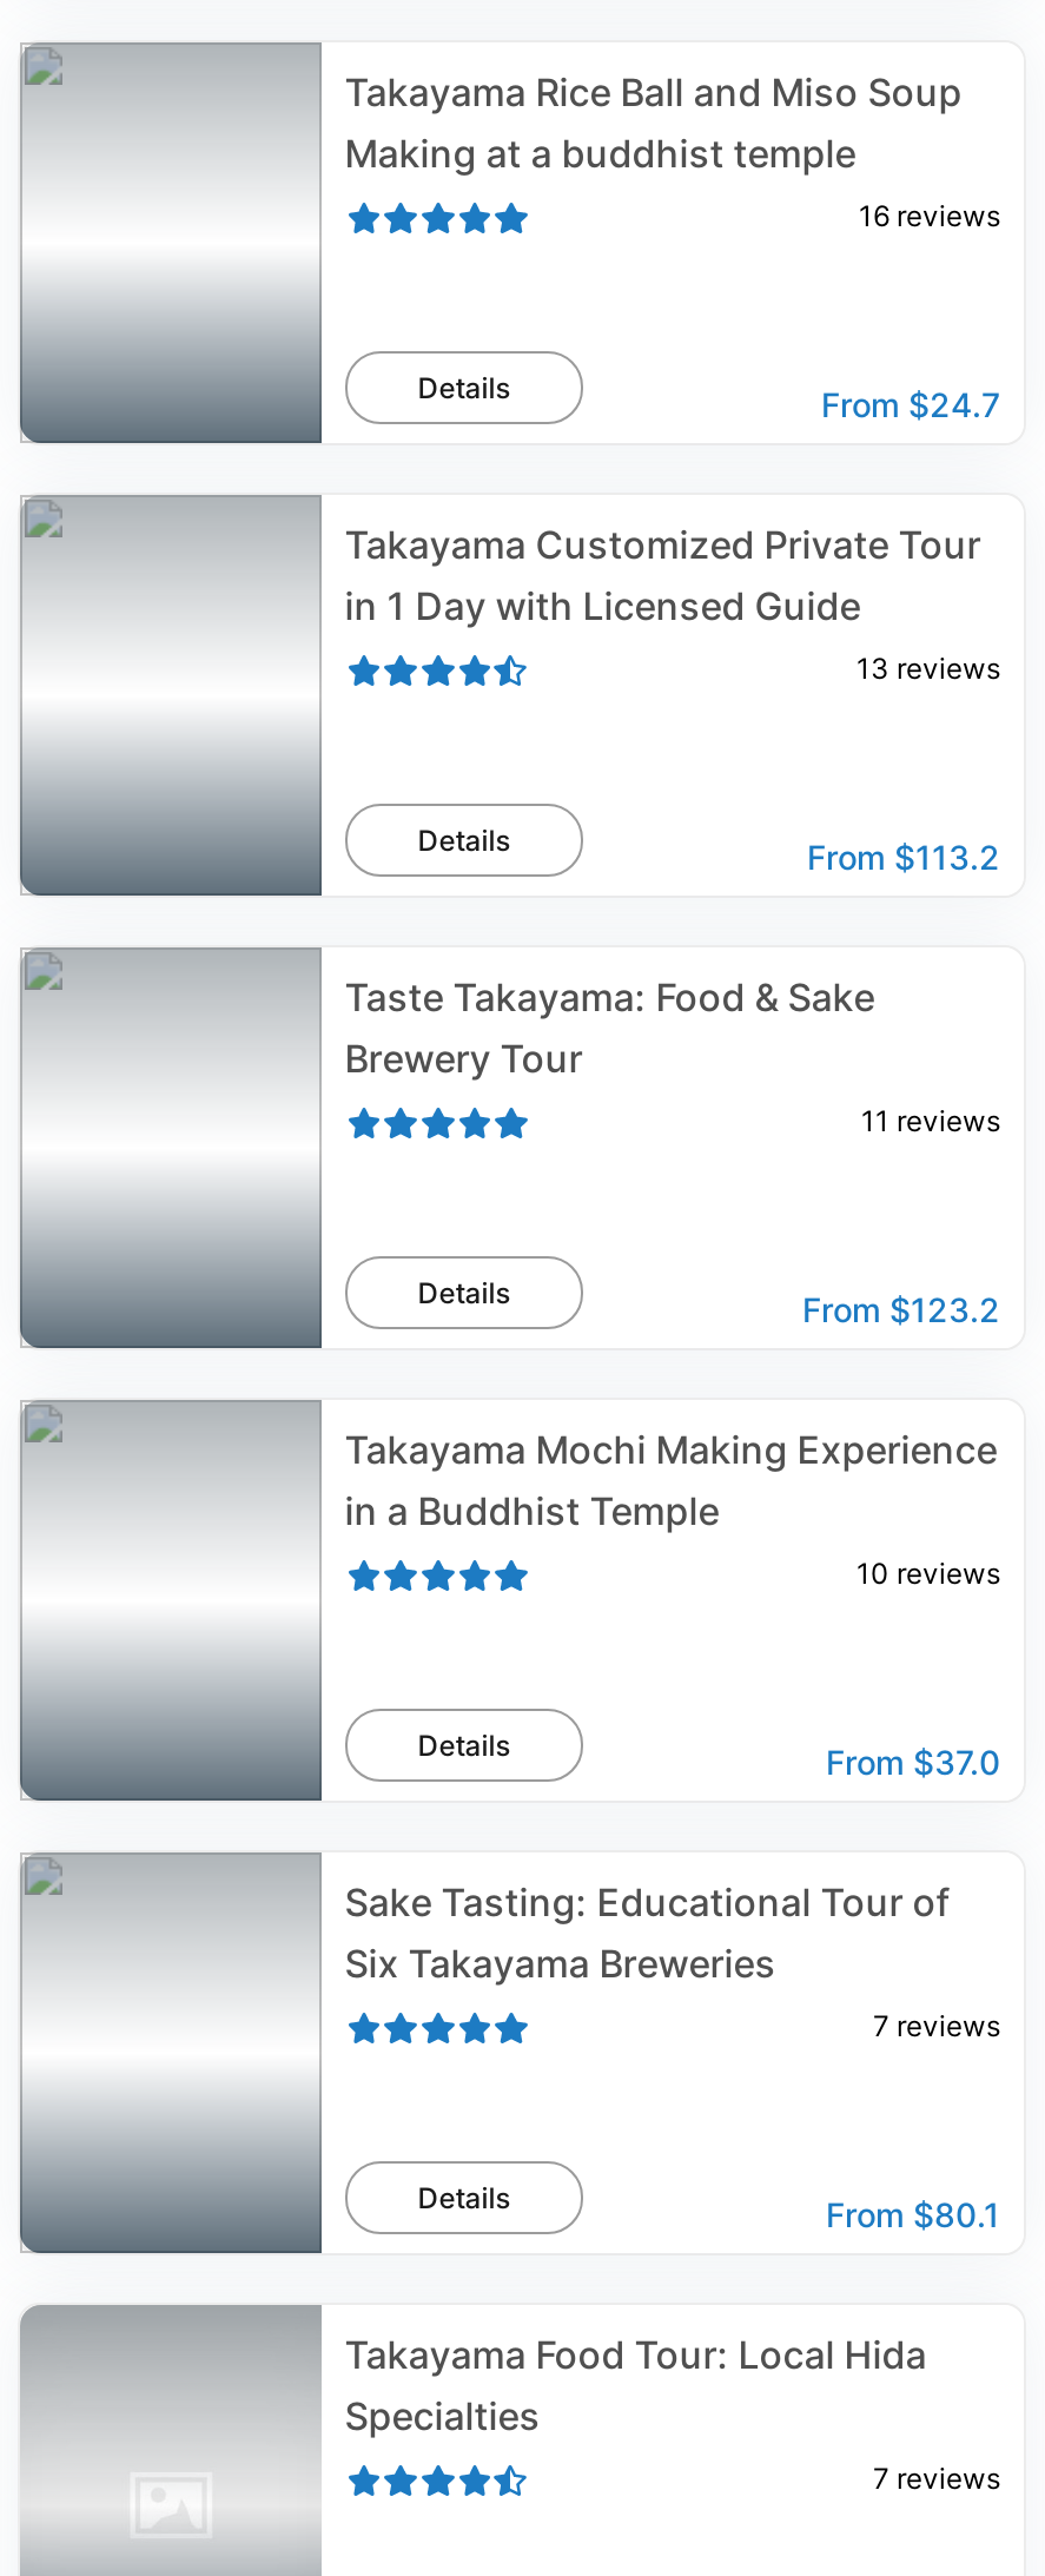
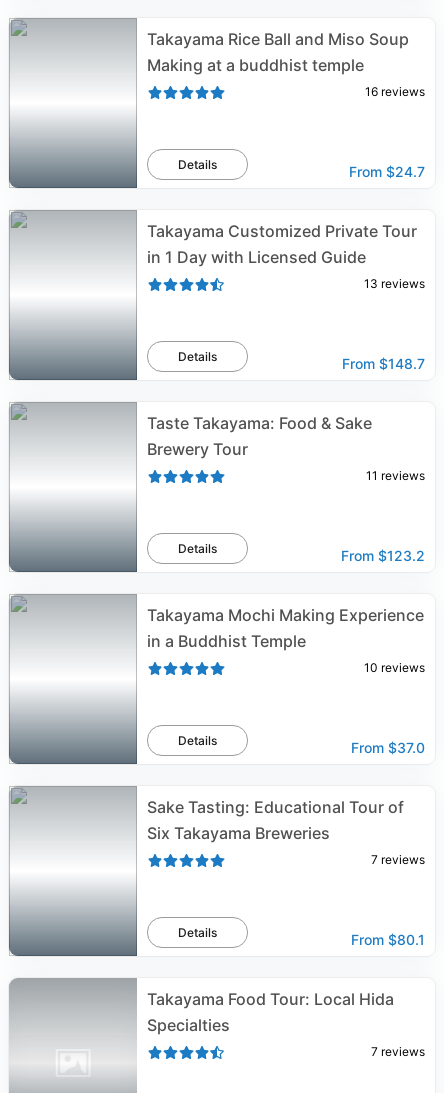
- From $113.2
+ From $148.7
